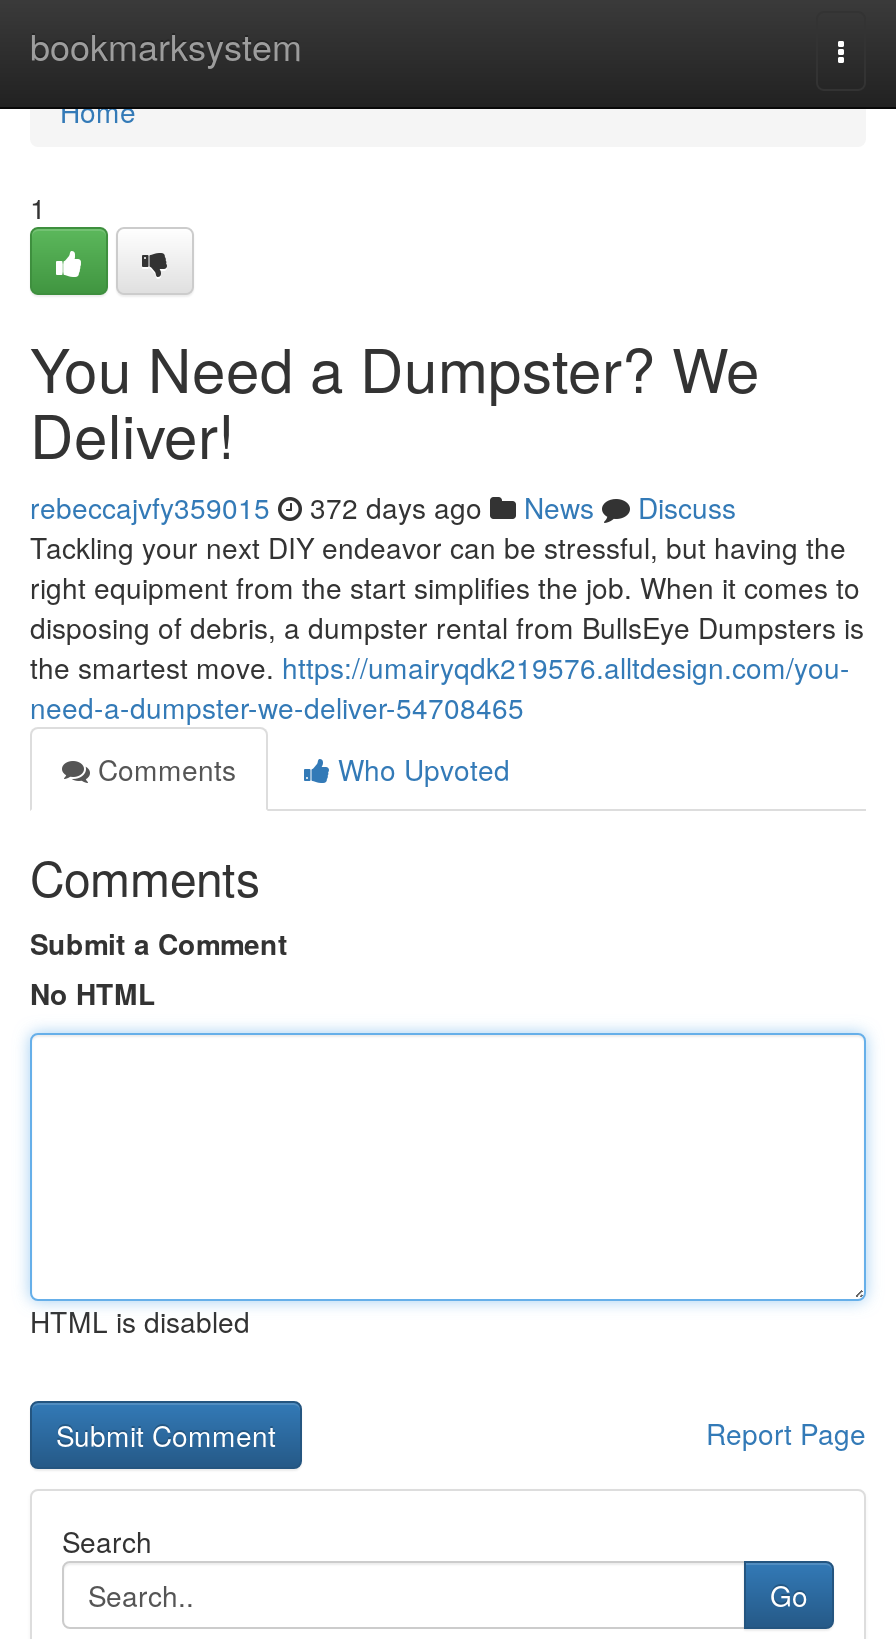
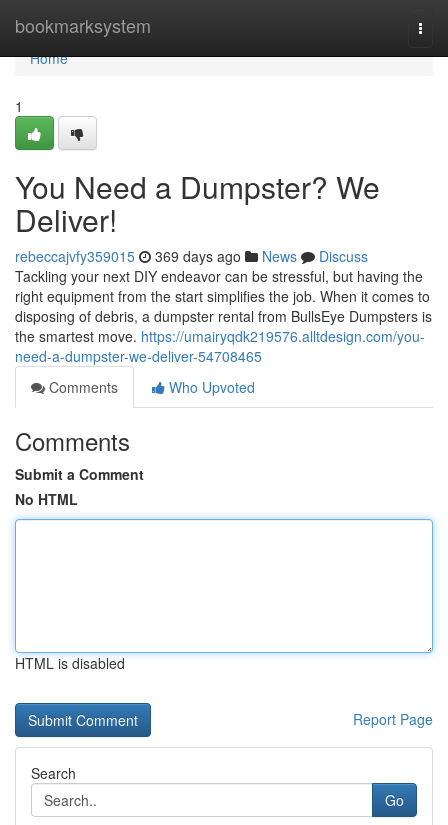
- rebeccajvfy359015 372 days ago News Discuss
+ rebeccajvfy359015 369 days ago News Discuss
